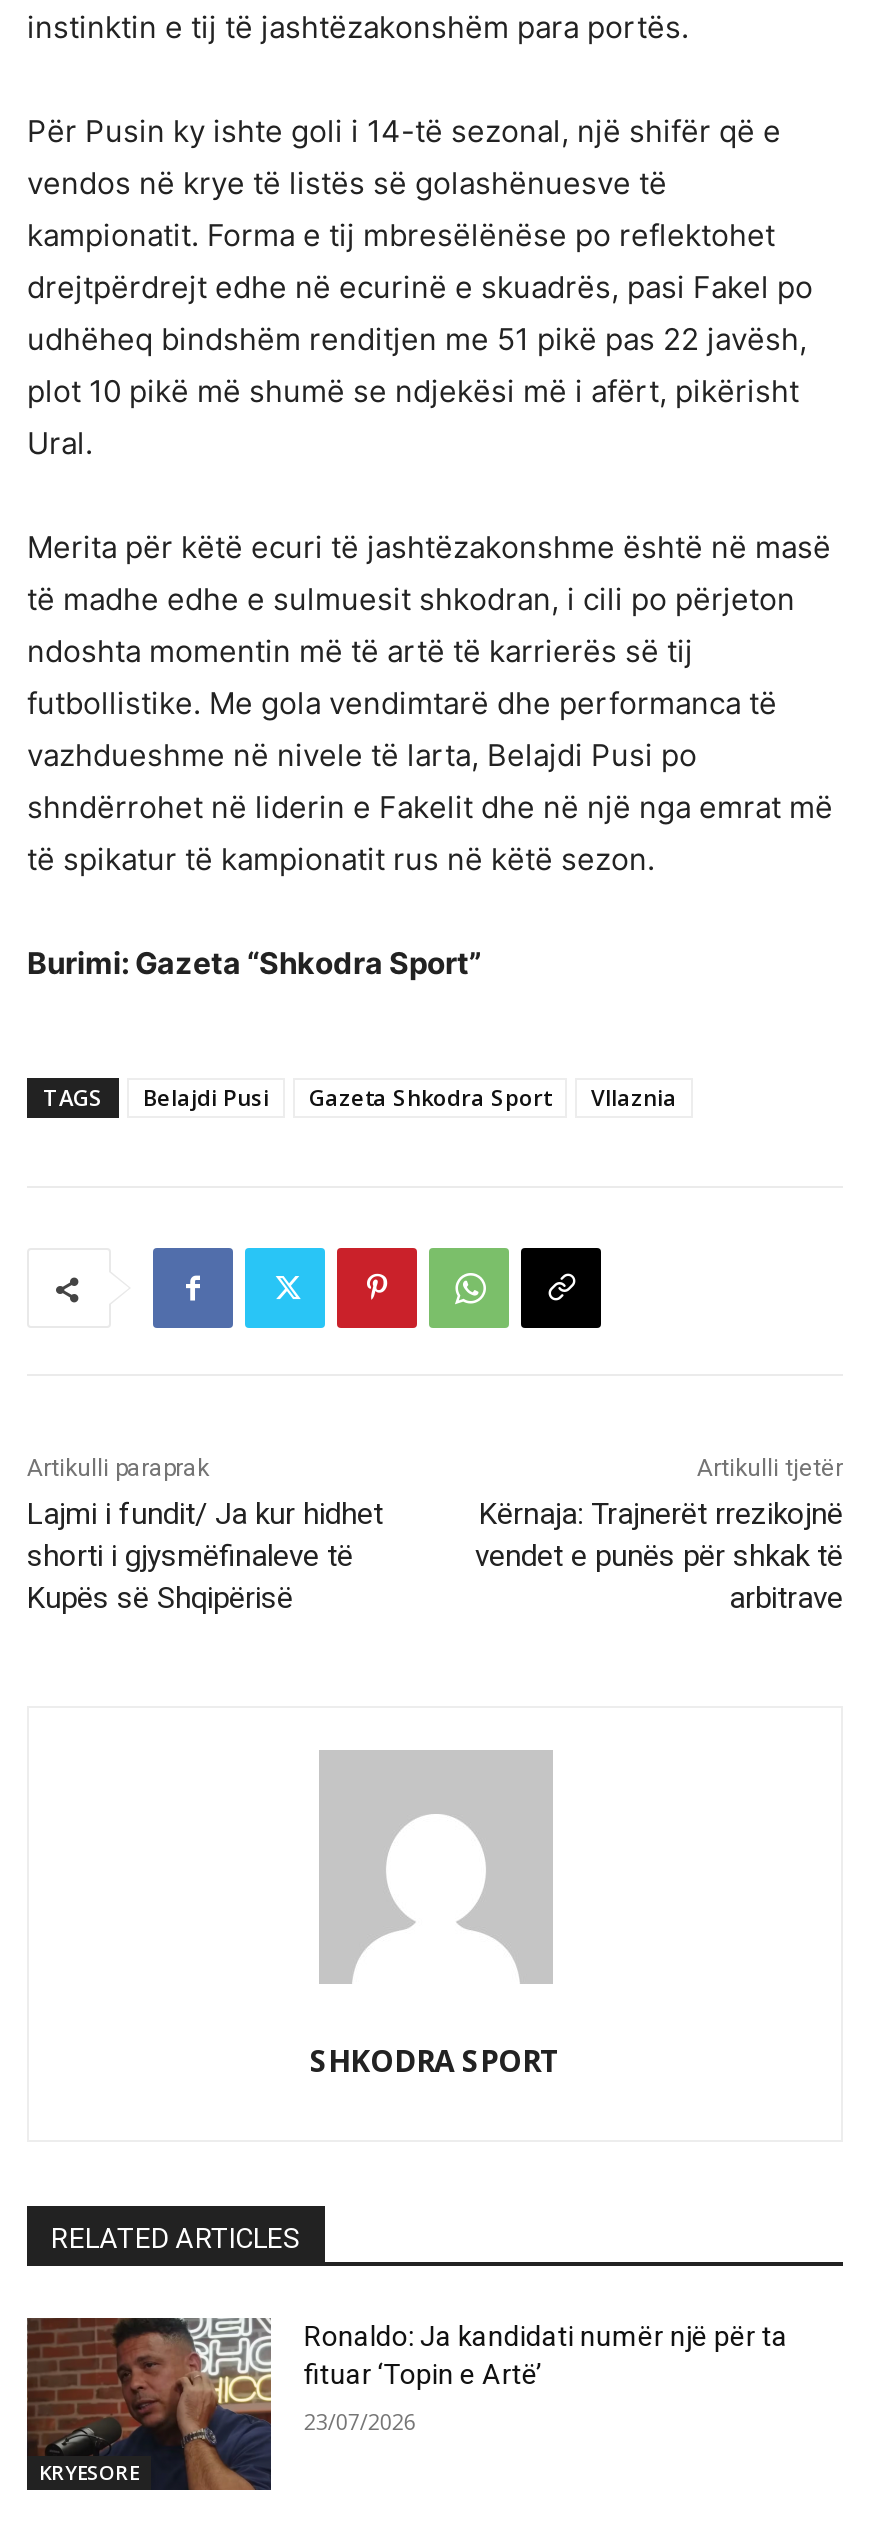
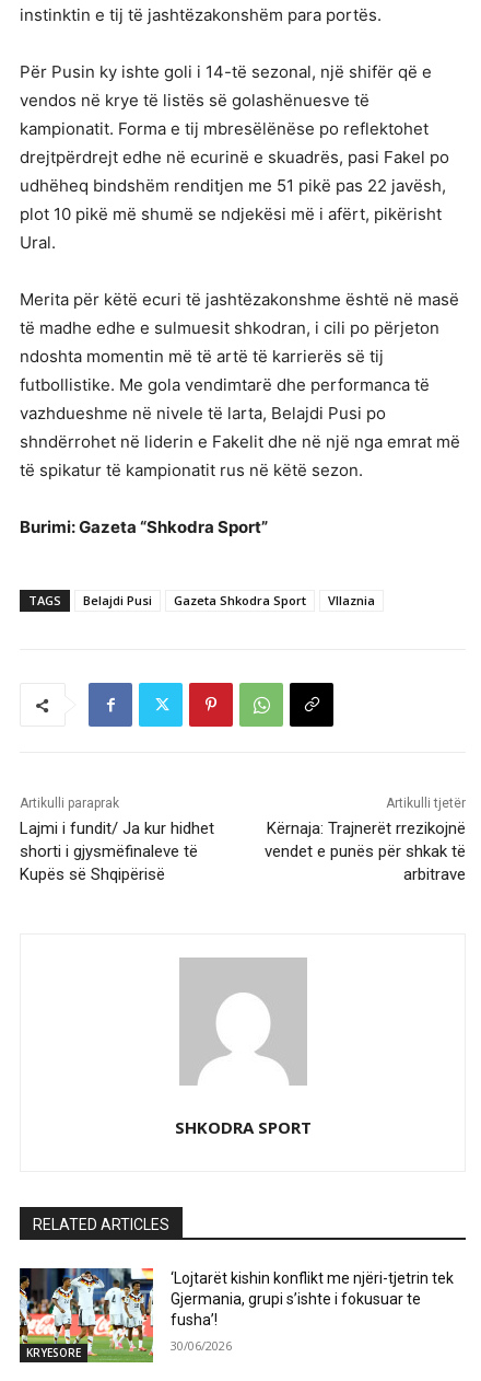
- [image]
- Ronaldo: Ja kandidati numër një për ta
- fituar ‘Topin e Artë’
+ [image]
+ ‘Lojtarët kishin konflikt me njëri-tjetrin tek
+ Gjermania, grupi s’ishte i fokusuar te
+ fusha’!

- 23/07/2026
+ 30/06/2026
